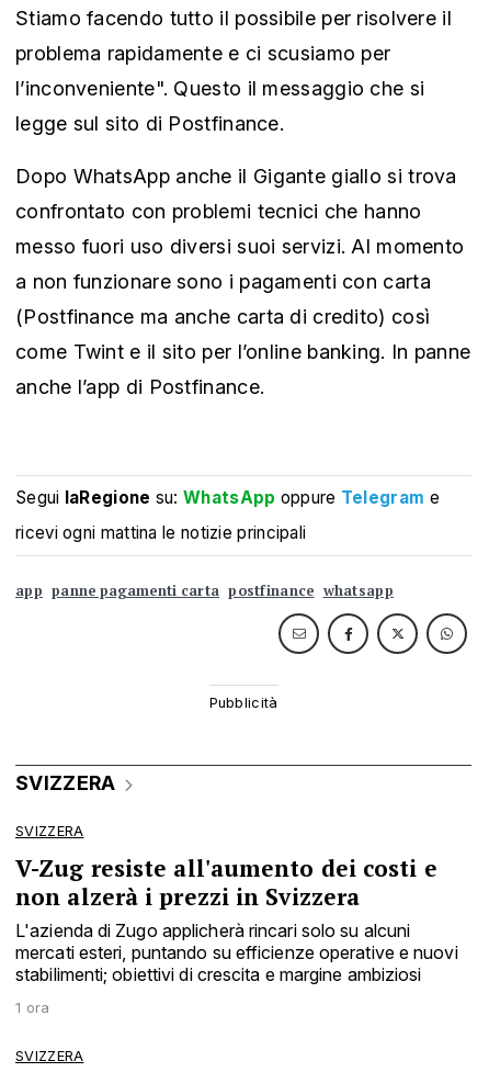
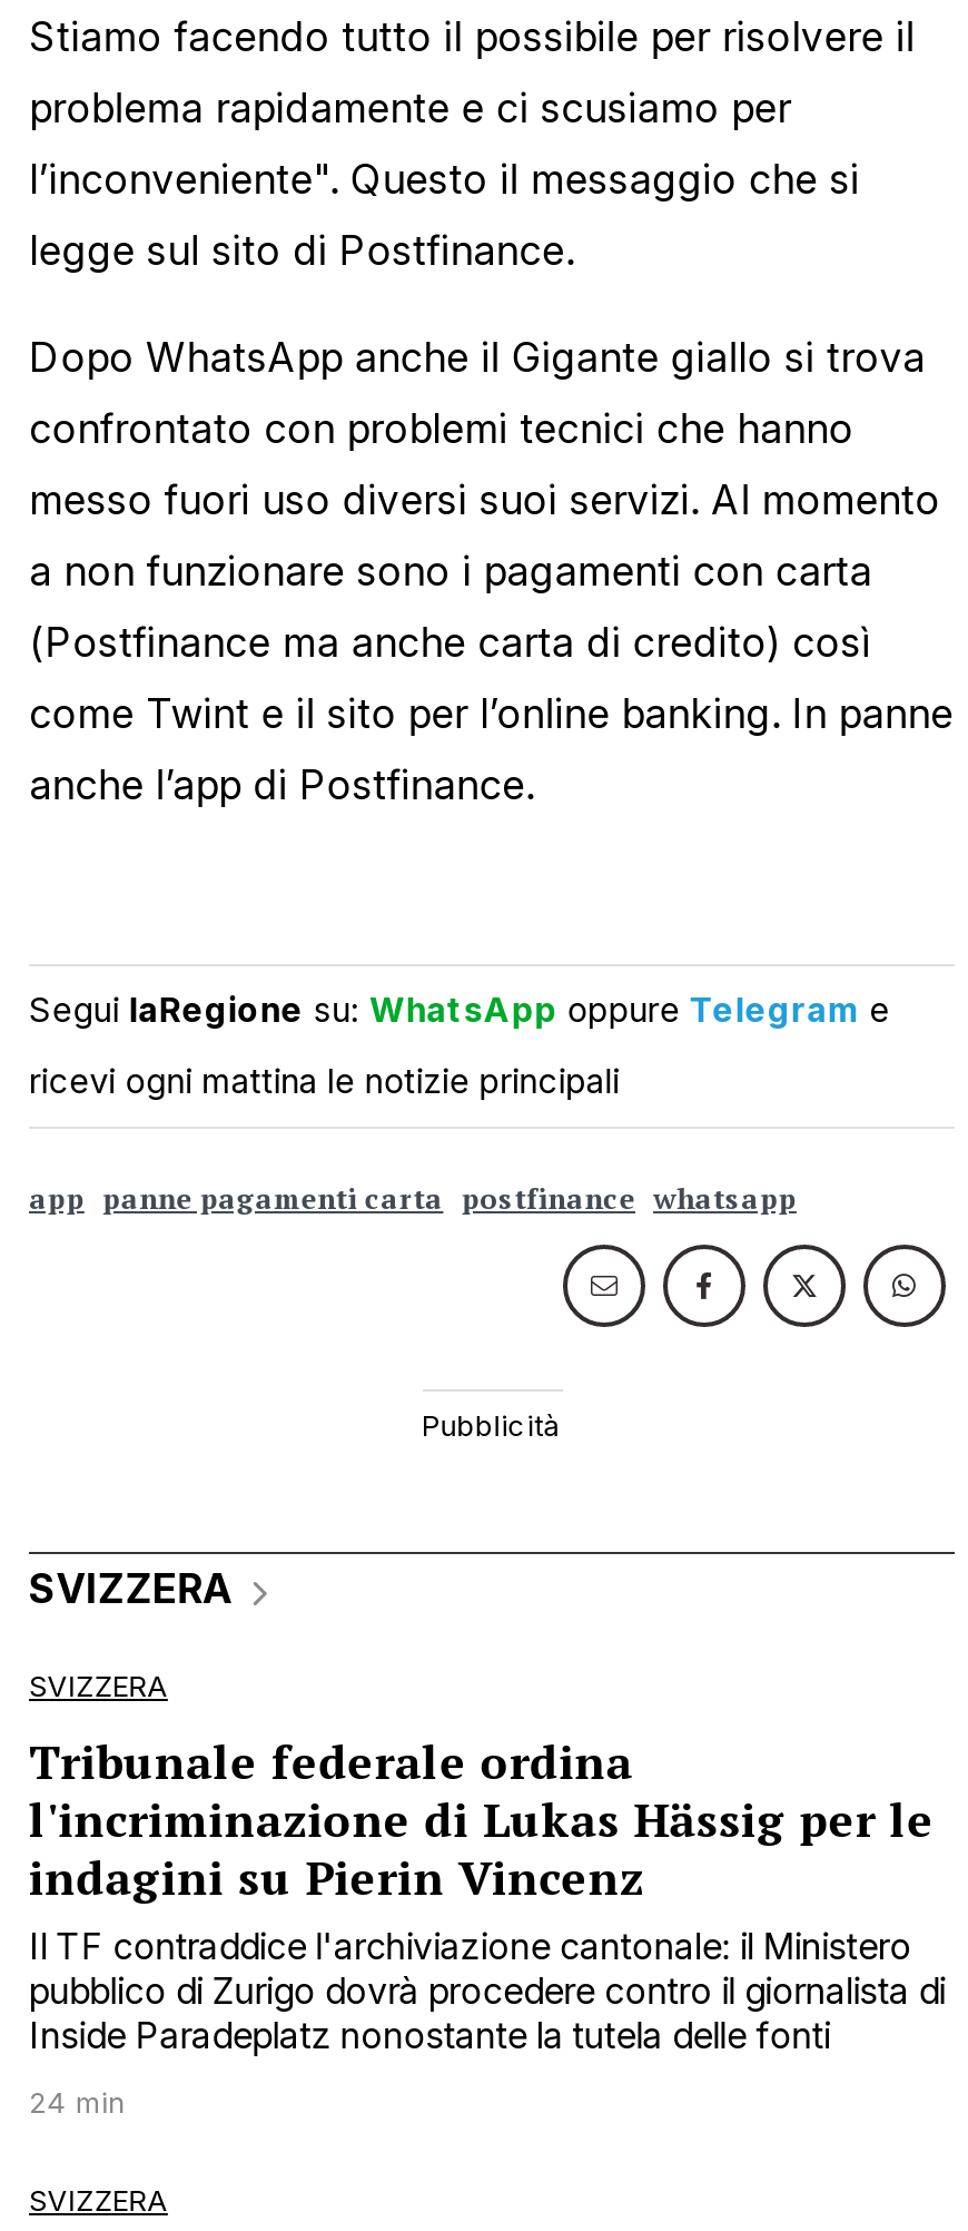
- V-Zug resiste all'aumento dei costi e
- non alzerà i prezzi in Svizzera
- L'azienda di Zugo applicherà rincari solo su alcuni
- mercati esteri, puntando su efficienze operative e nuovi
- stabilimenti; obiettivi di crescita e margine ambiziosi
+ Tribunale federale ordina
+ l'incriminazione di Lukas Hässig per le
+ indagini su Pierin Vincenz
+ Il TF contraddice l'archiviazione cantonale: il Ministero
+ pubblico di Zurigo dovrà procedere contro il giornalista di
+ Inside Paradeplatz nonostante la tutela delle fonti

- 1 ora
+ 24 min
